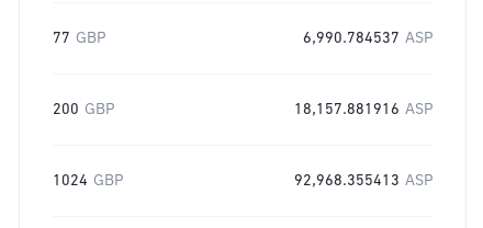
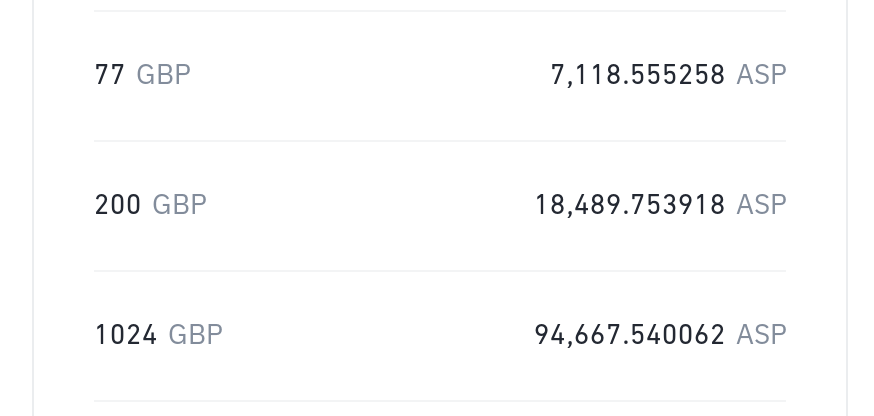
- 6,990.784537 ASP
+ 7,118.555258 ASP

- 18,157.881916 ASP
+ 18,489.753918 ASP

- 92,968.355413 ASP
+ 94,667.540062 ASP
